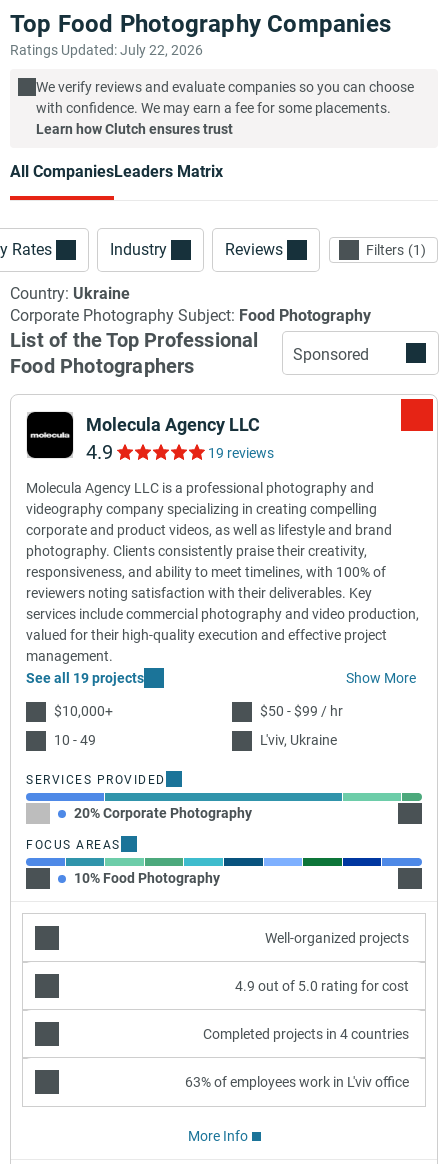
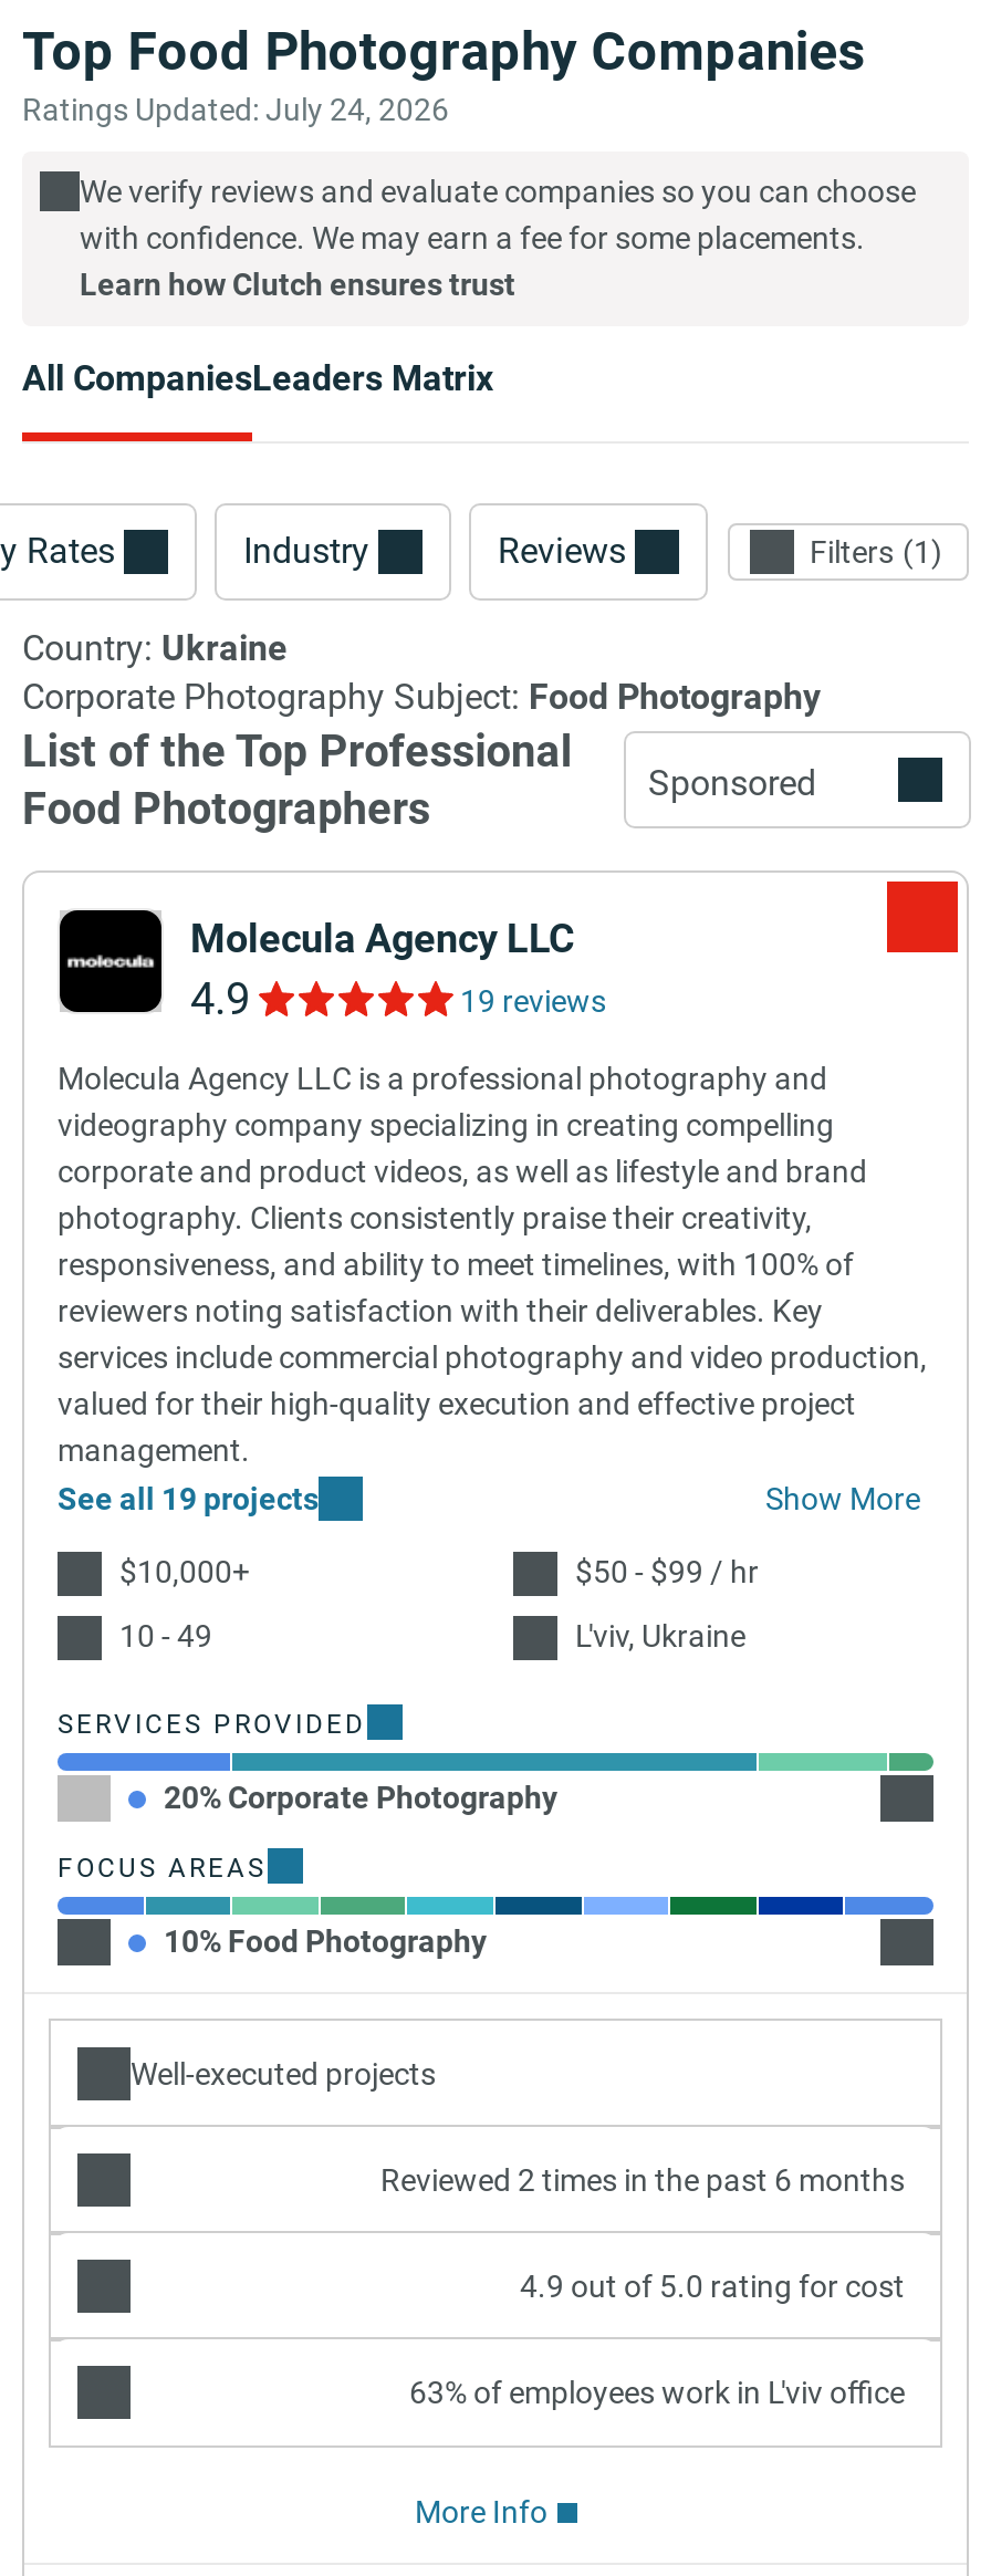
- Ratings Updated: July 22, 2026
+ Ratings Updated: July 24, 2026

- Well-organized projects
+ Well-executed projects
+ Reviewed 2 times in the past 6 months

moved down: 4.9 out of 5.0 rating for cost

- Completed projects in 4 countries
